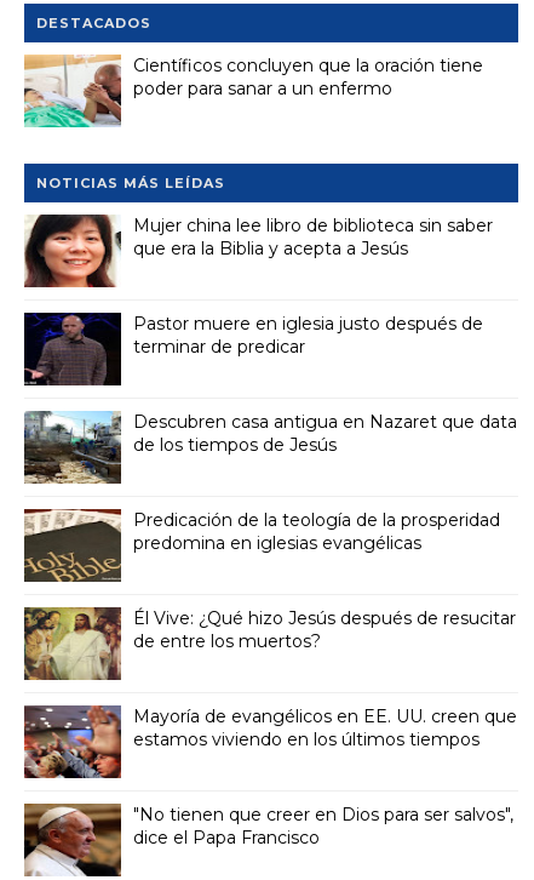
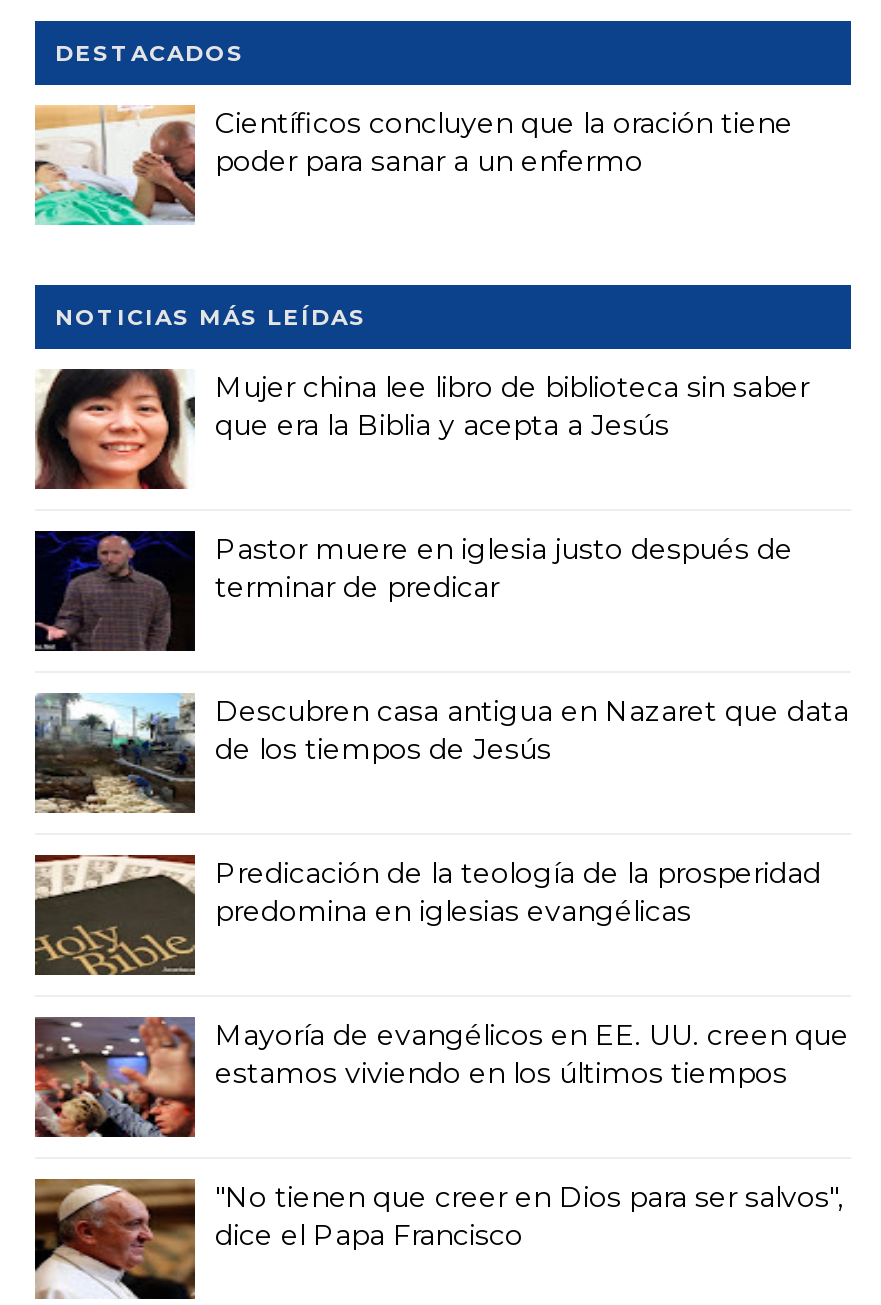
- [image]
- Él Vive: ¿Qué hizo Jesús después de resucitar
- de entre los muertos?
